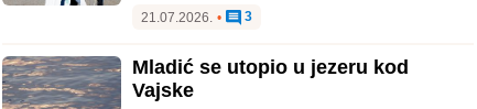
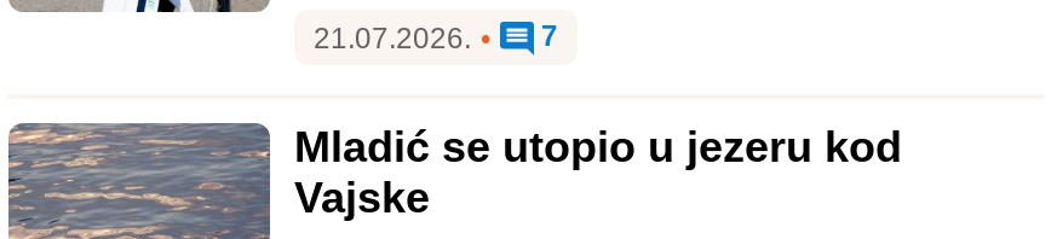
- 21.07.2026. • 3
+ 21.07.2026. • 7
